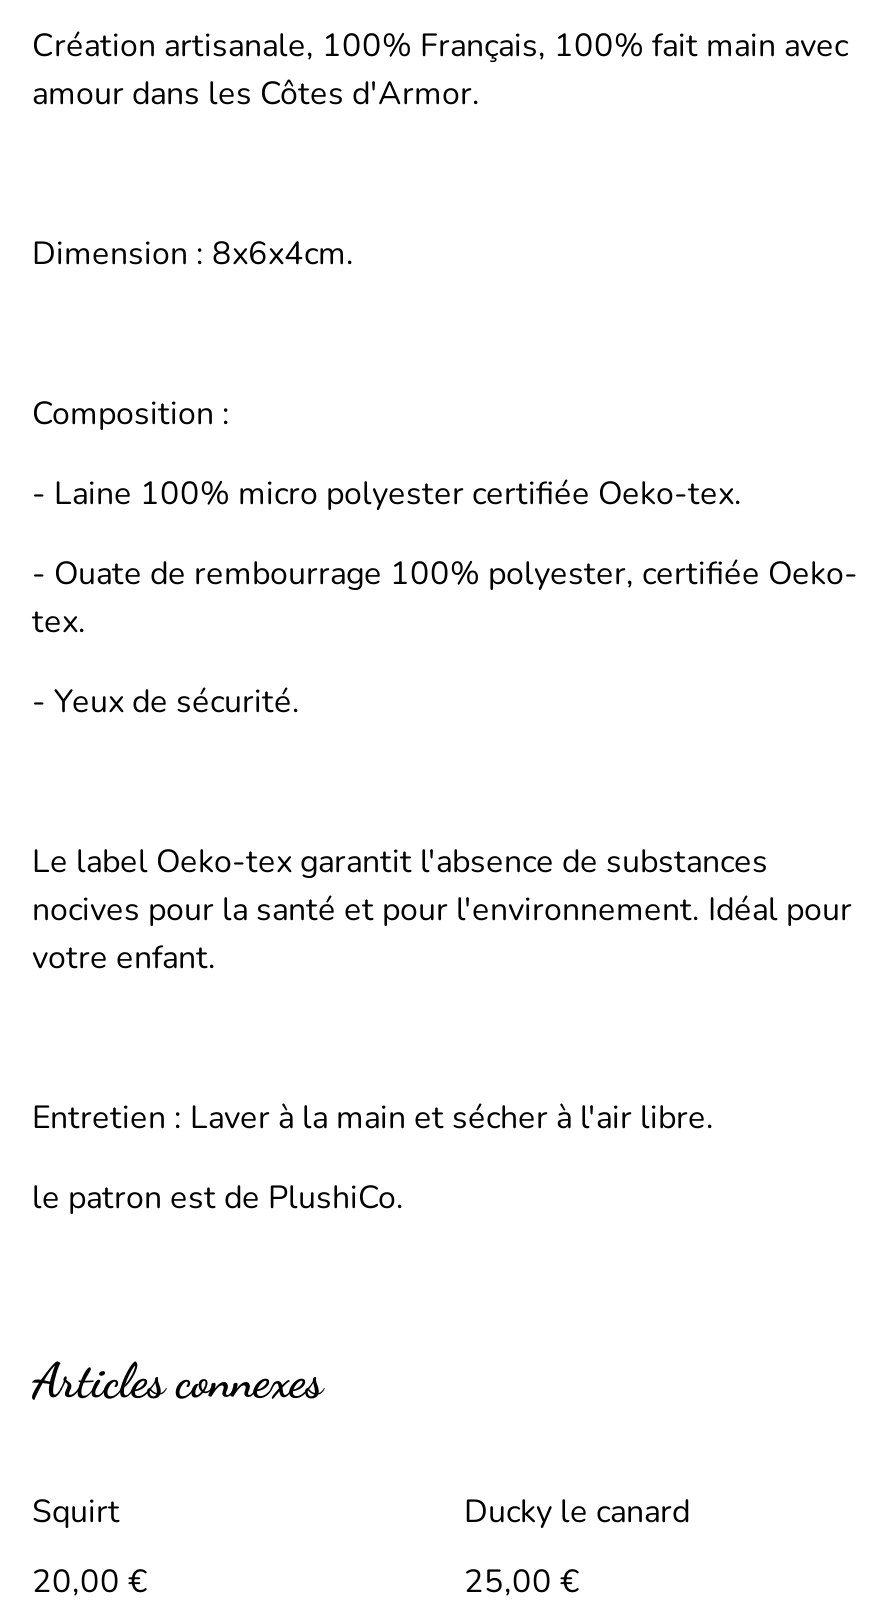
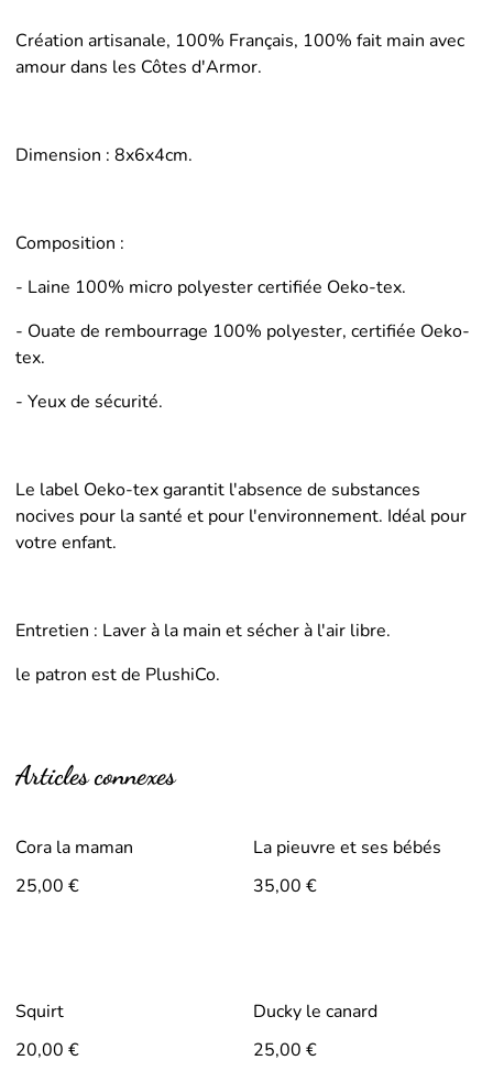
+ Cora la maman
+ 25,00 €

+ La pieuvre et ses bébés
+ 35,00 €
